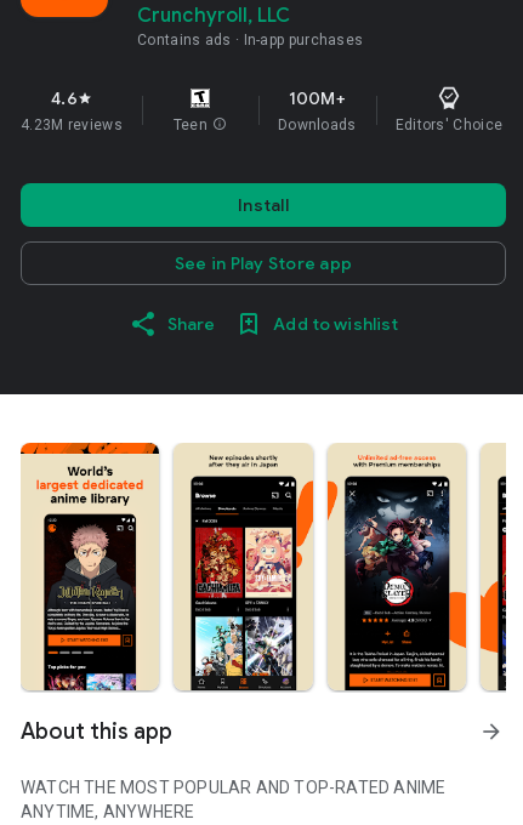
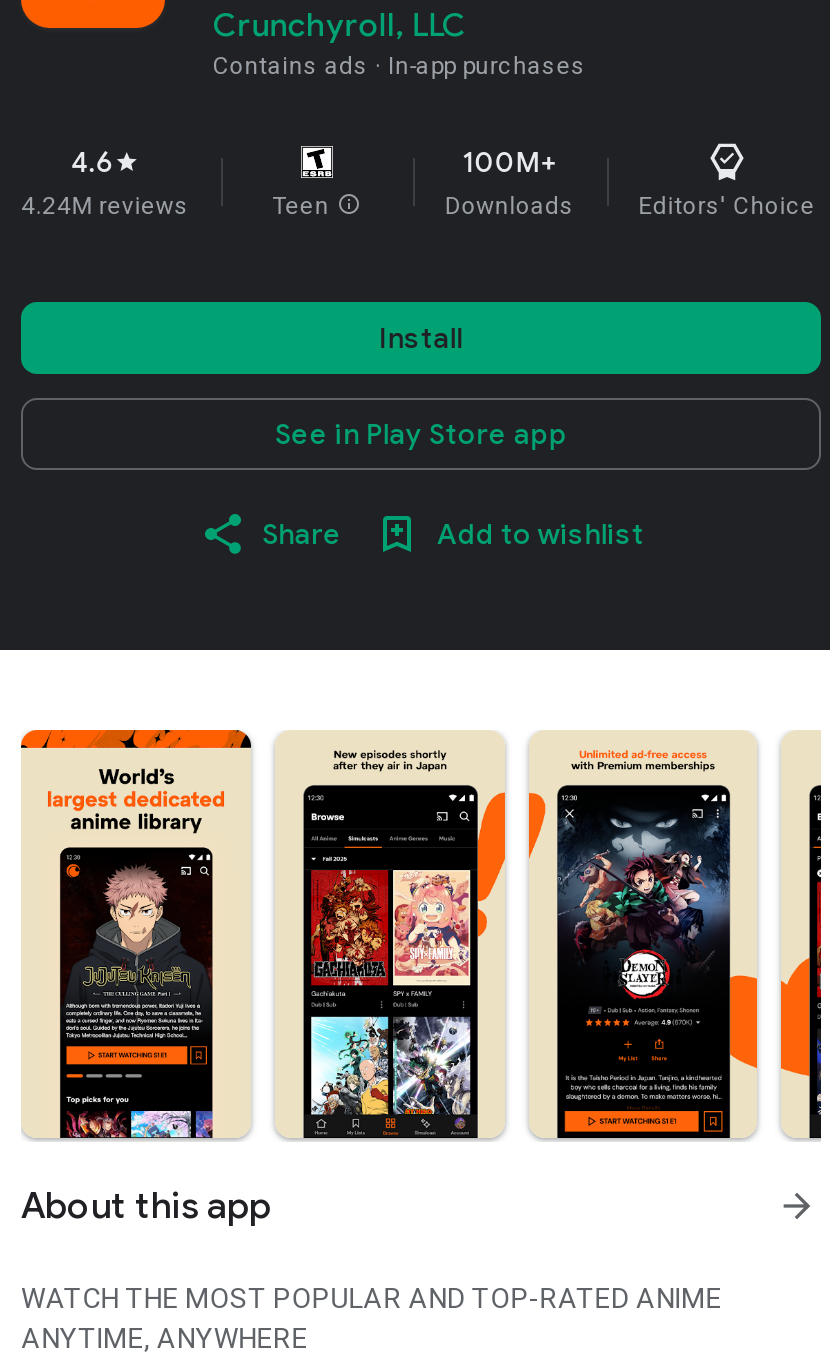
- 4.23M reviews
+ 4.24M reviews
